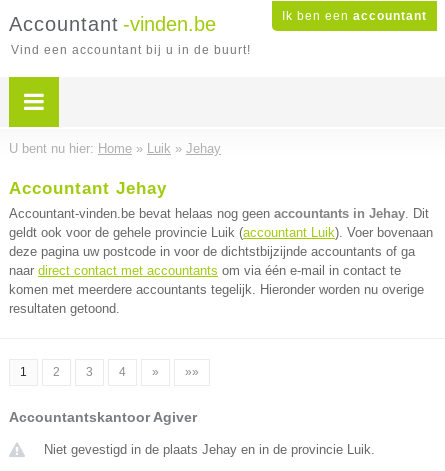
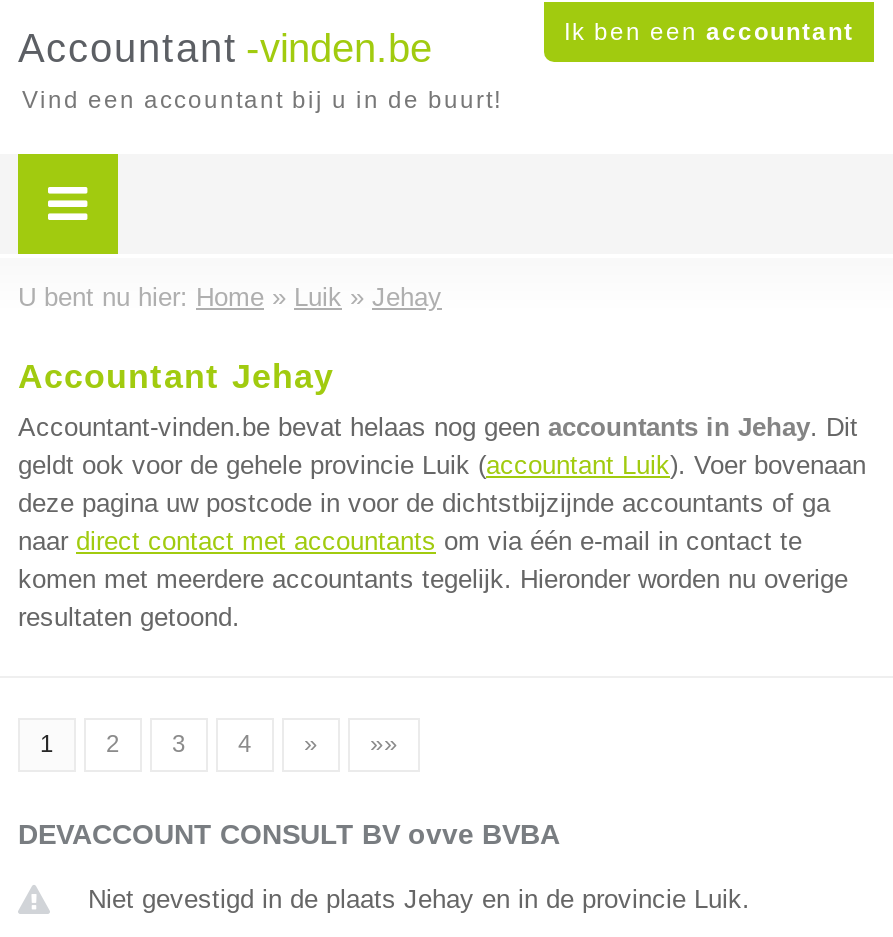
- Accountantskantoor Agiver
+ DEVACCOUNT CONSULT BV ovve BVBA
